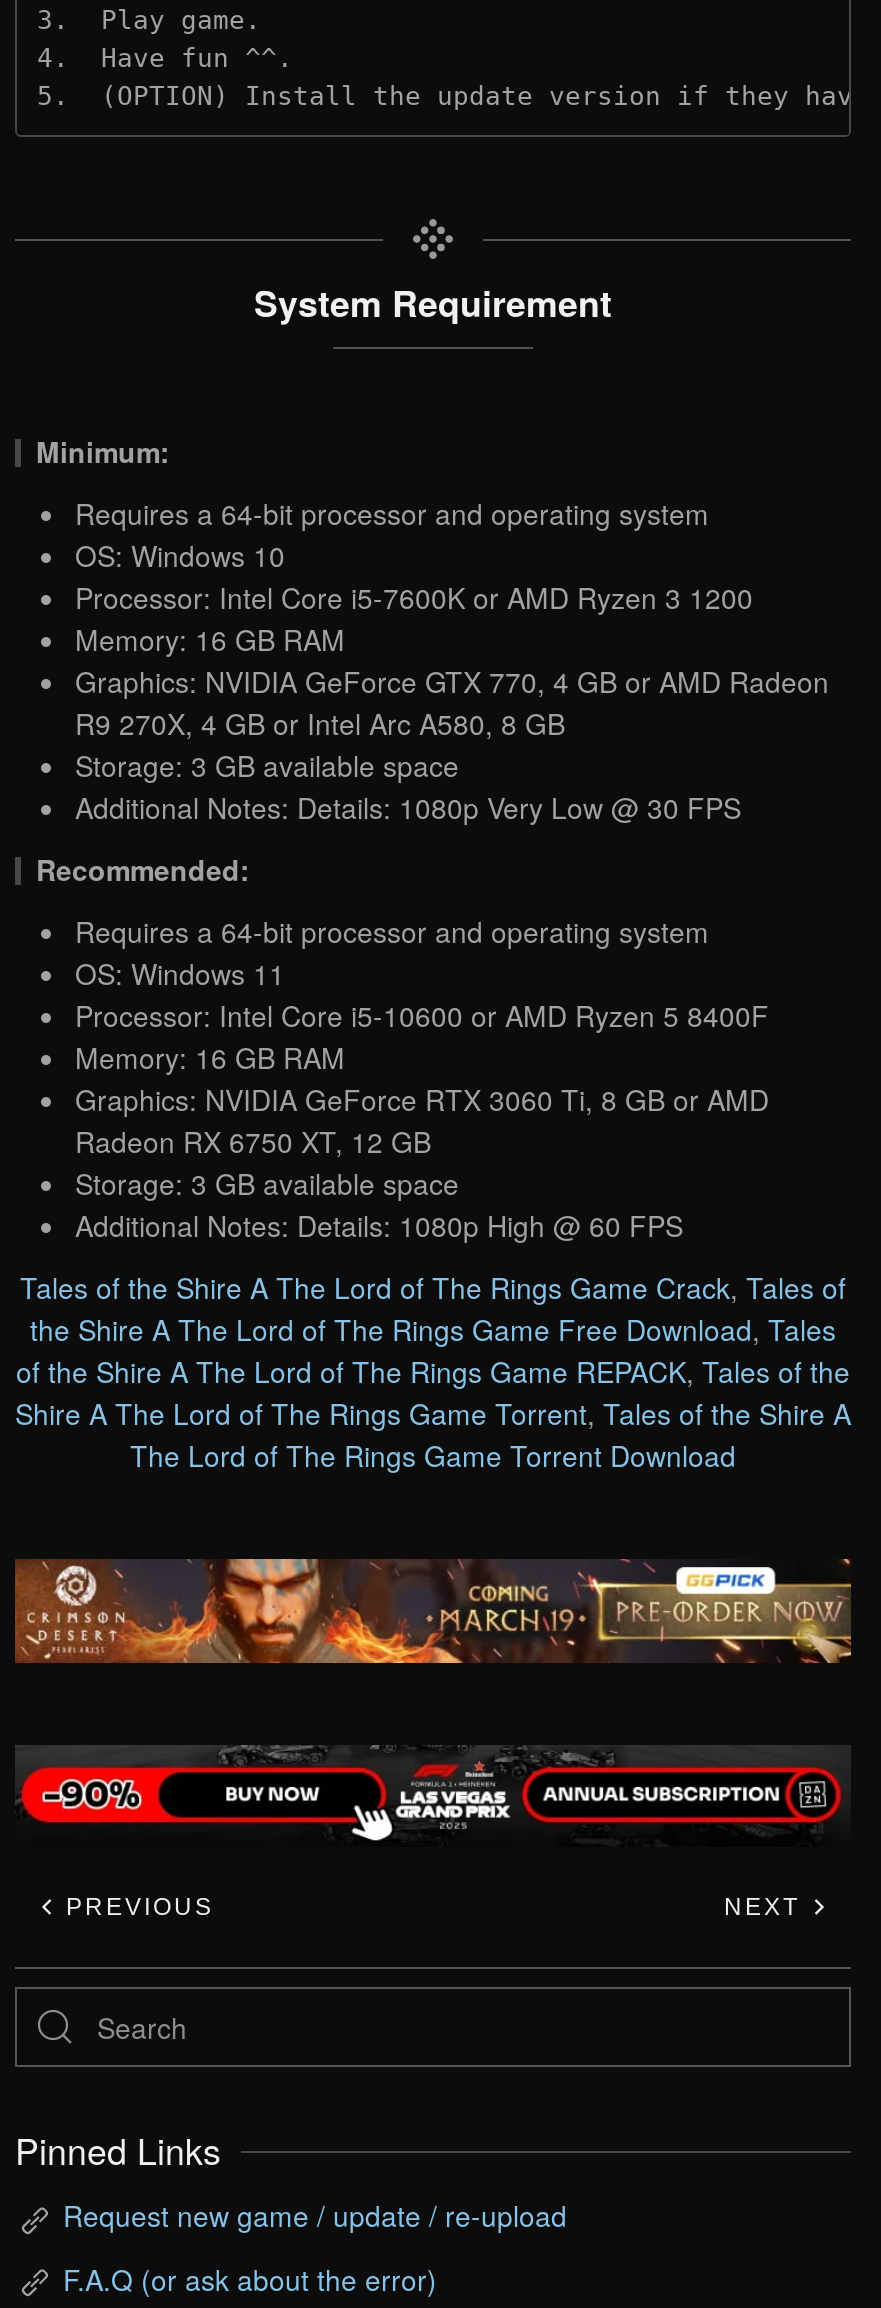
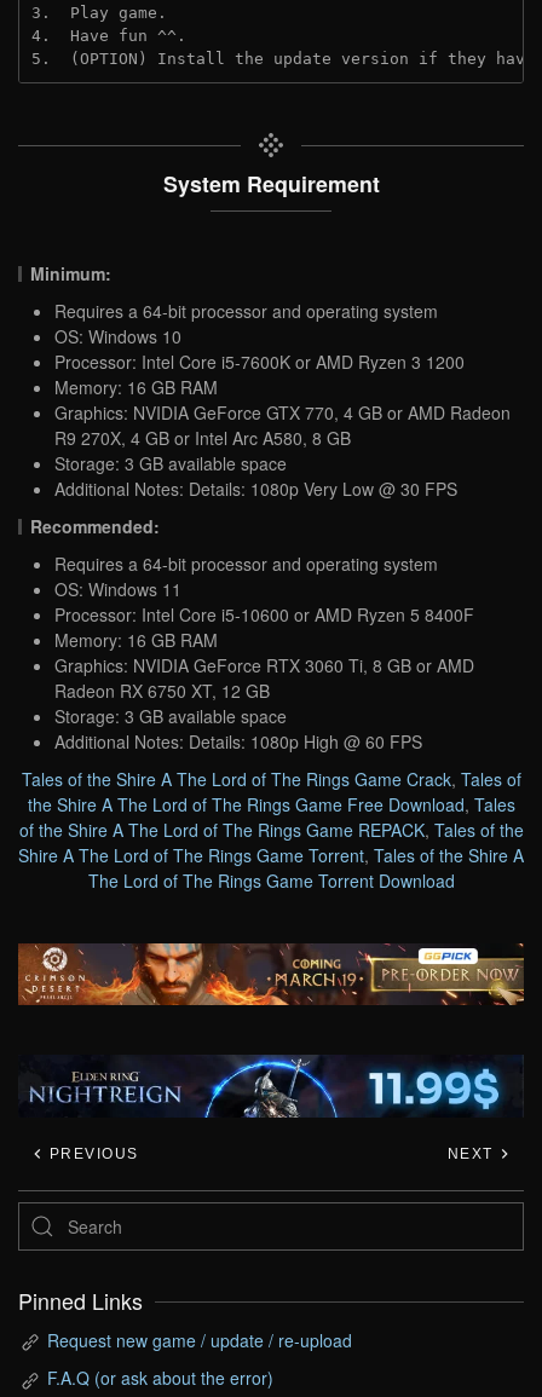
- [image]
+ [image]
